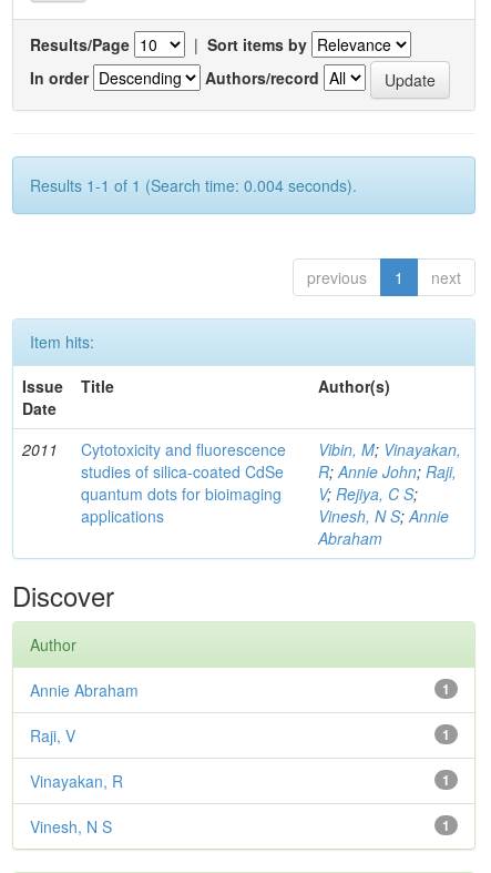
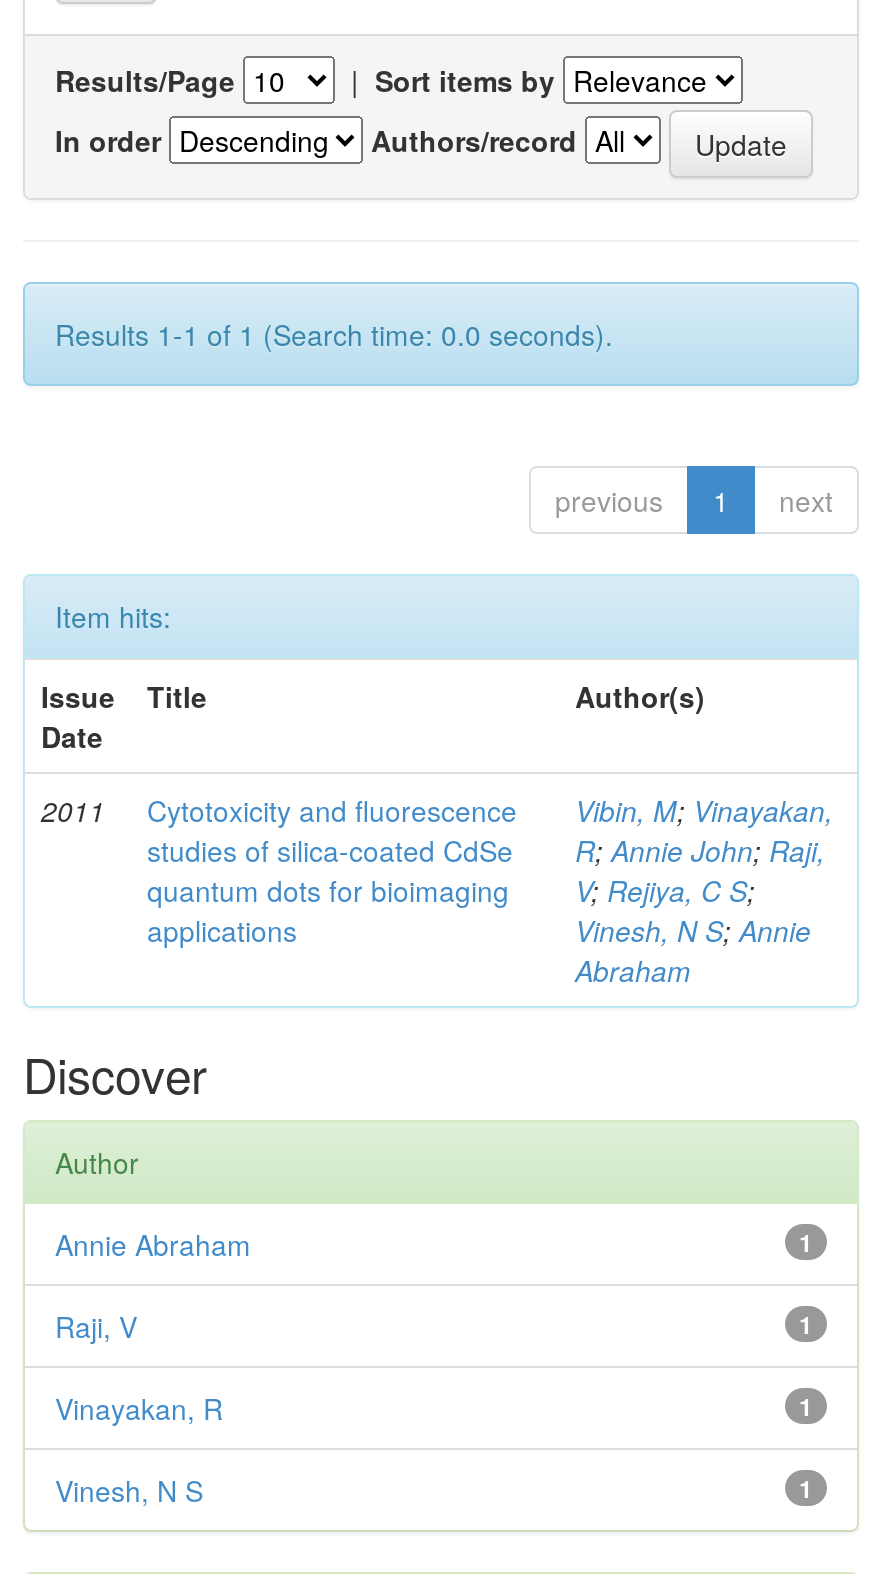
- Results 1-1 of 1 (Search time: 0.004 seconds).
+ Results 1-1 of 1 (Search time: 0.0 seconds).
